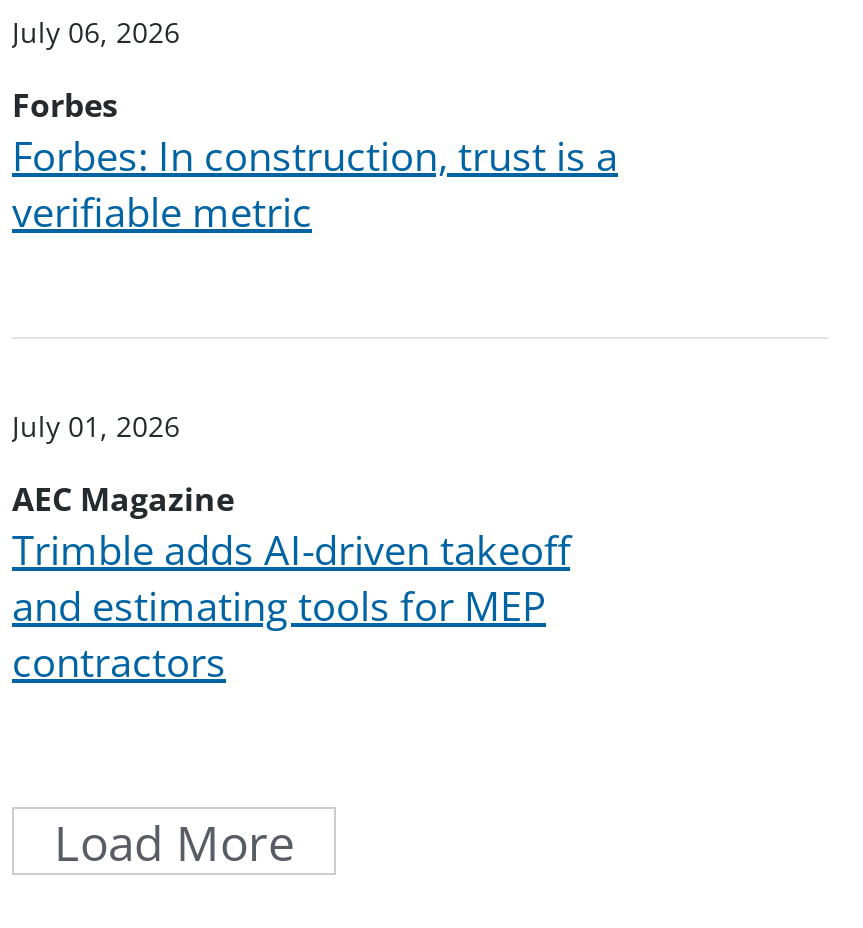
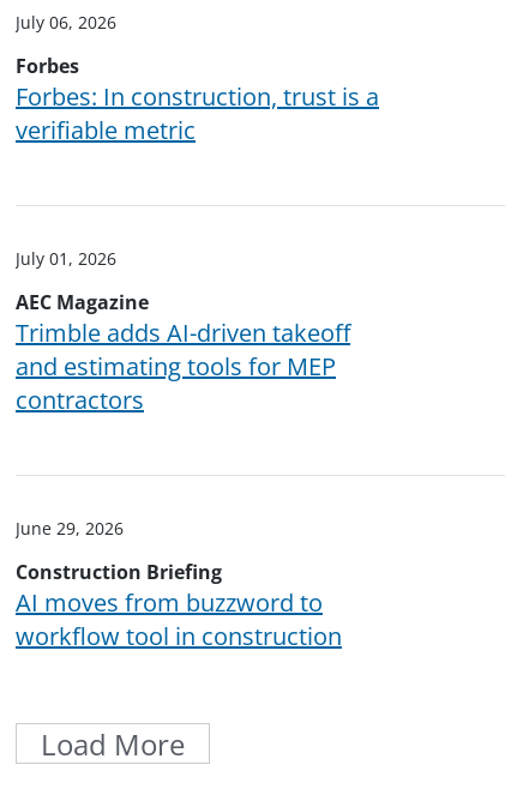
+ Construction Briefing
+ AI moves from buzzword to
+ workflow tool in construction

+ June 29, 2026
